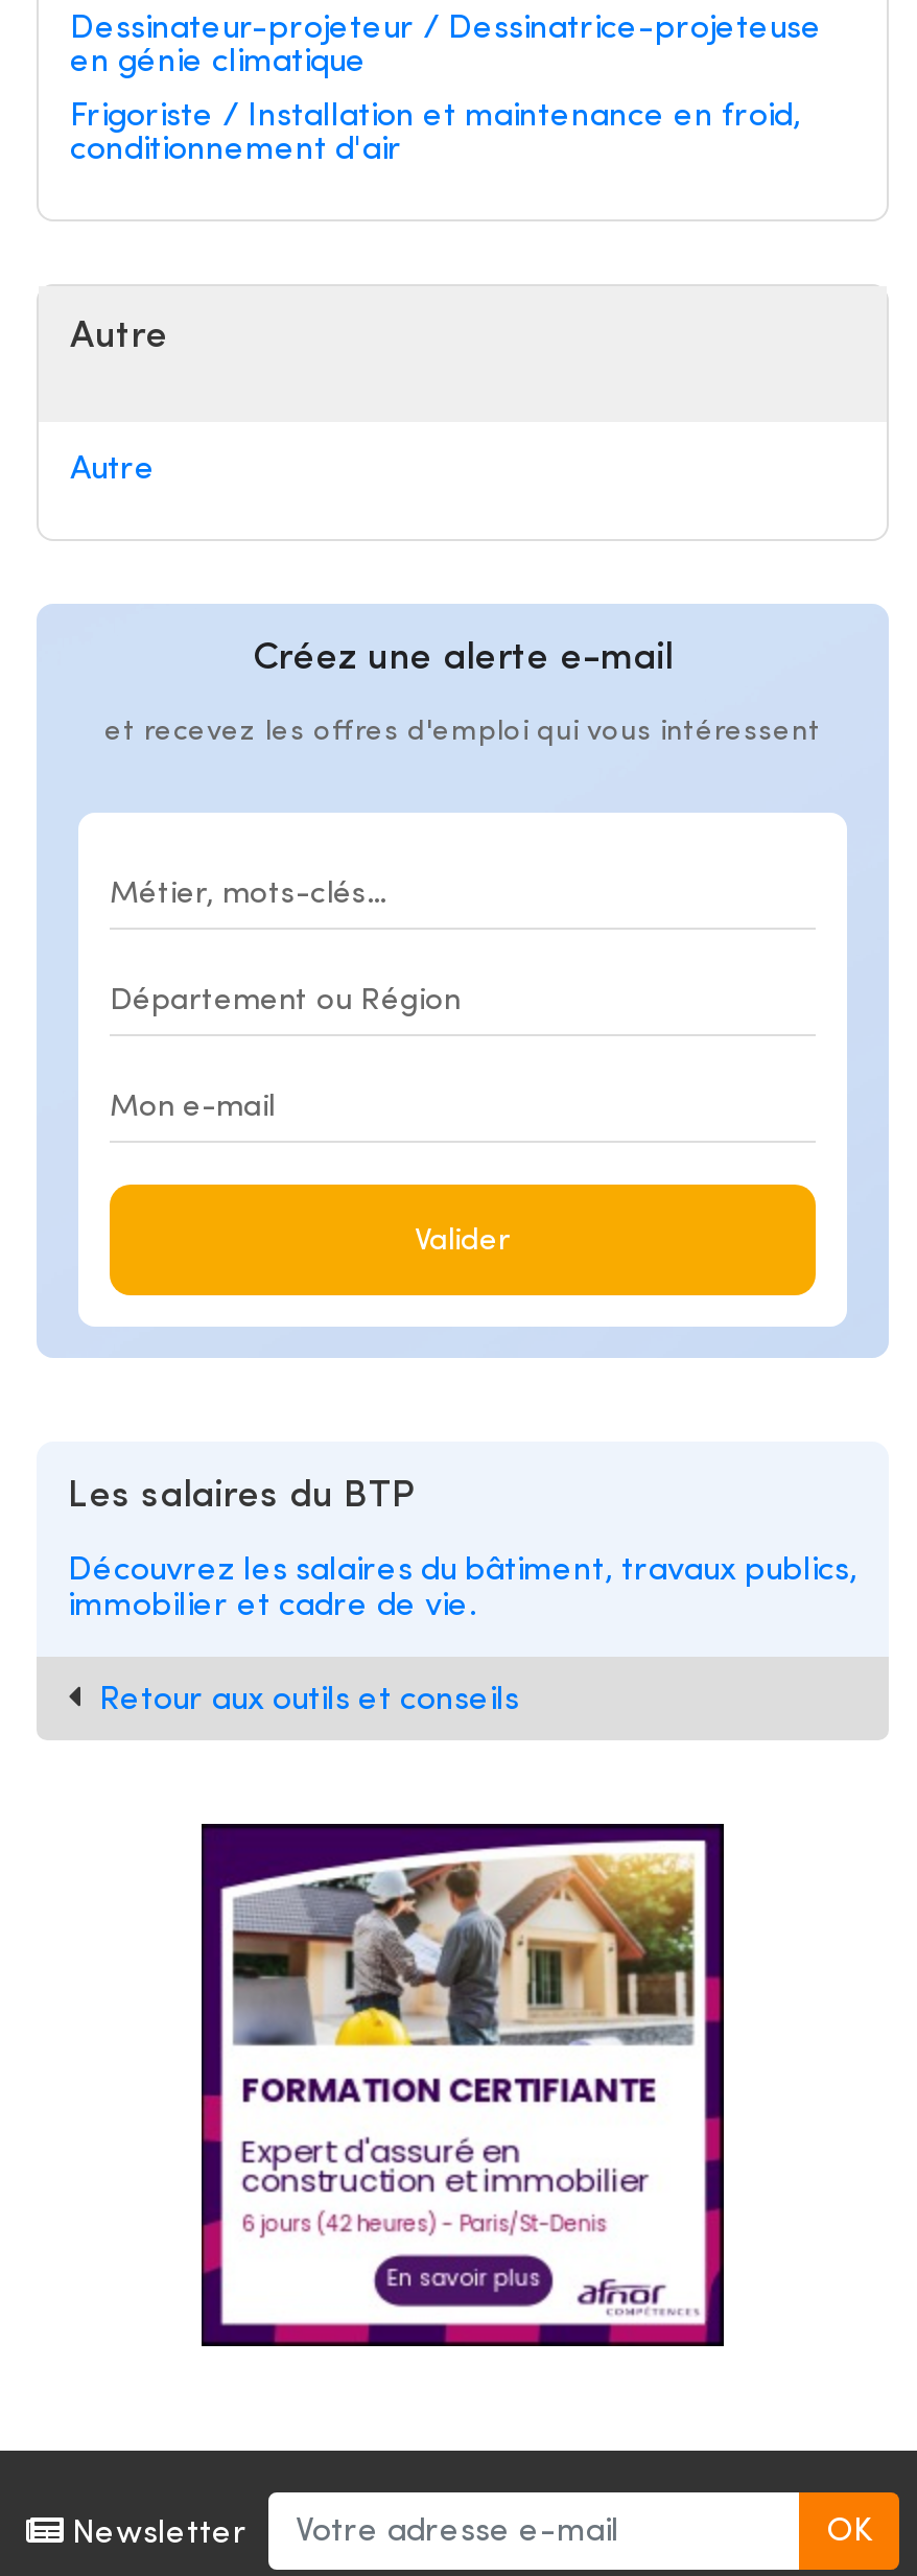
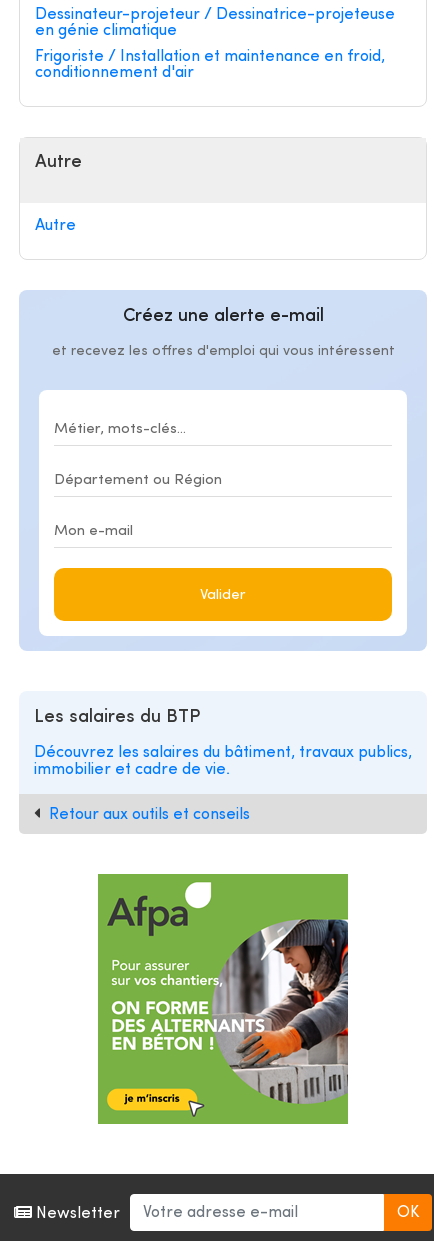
- [image]
+ [image]
